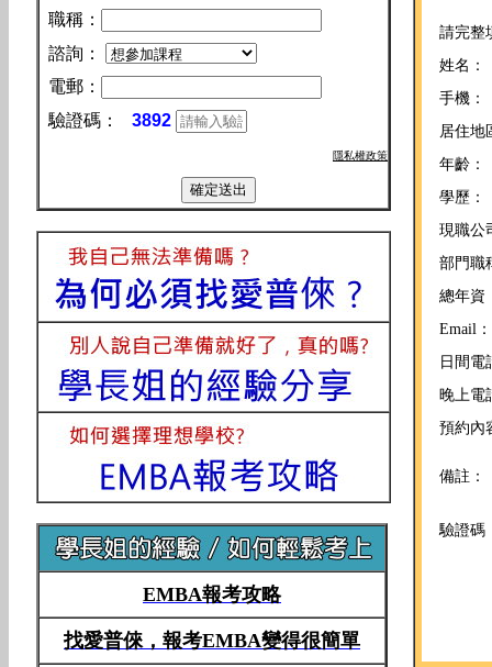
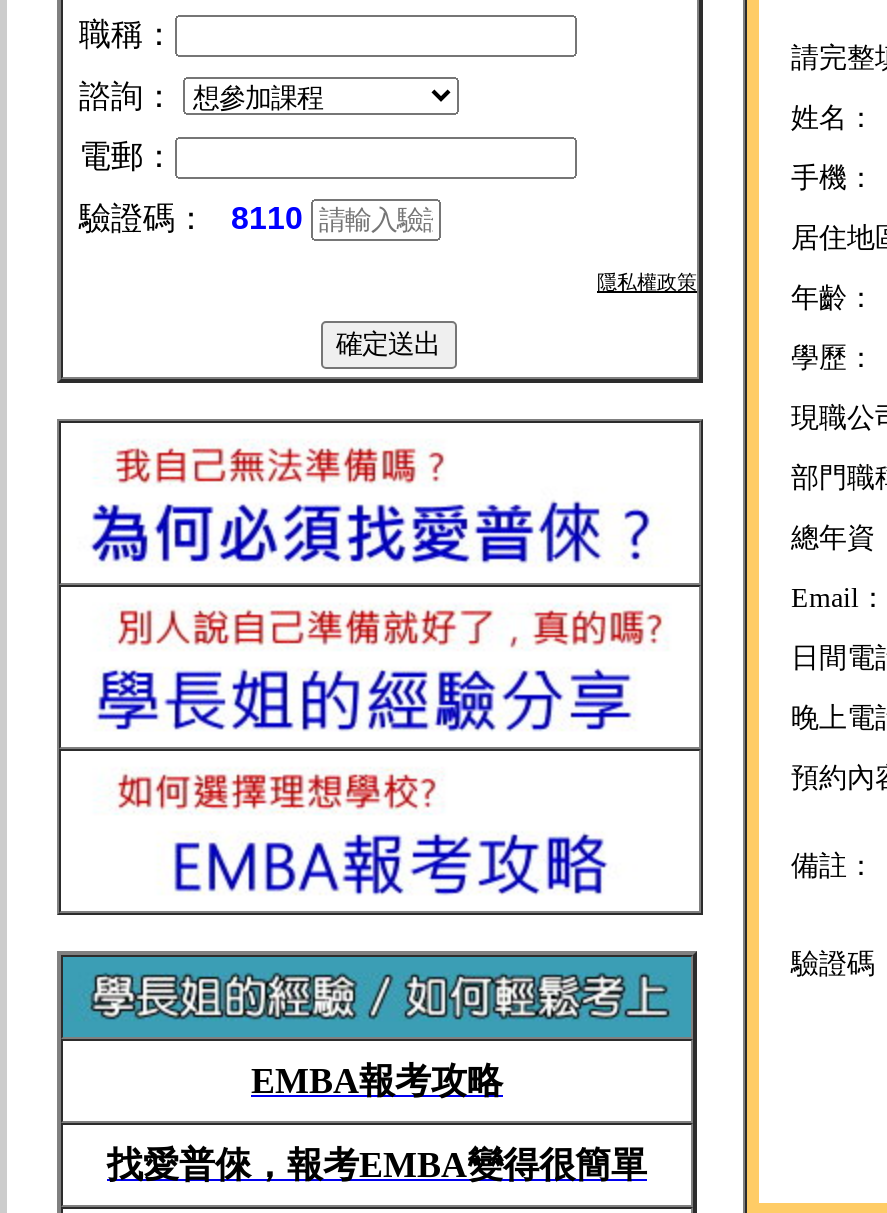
- 驗證碼： 3892
+ 驗證碼： 8110
